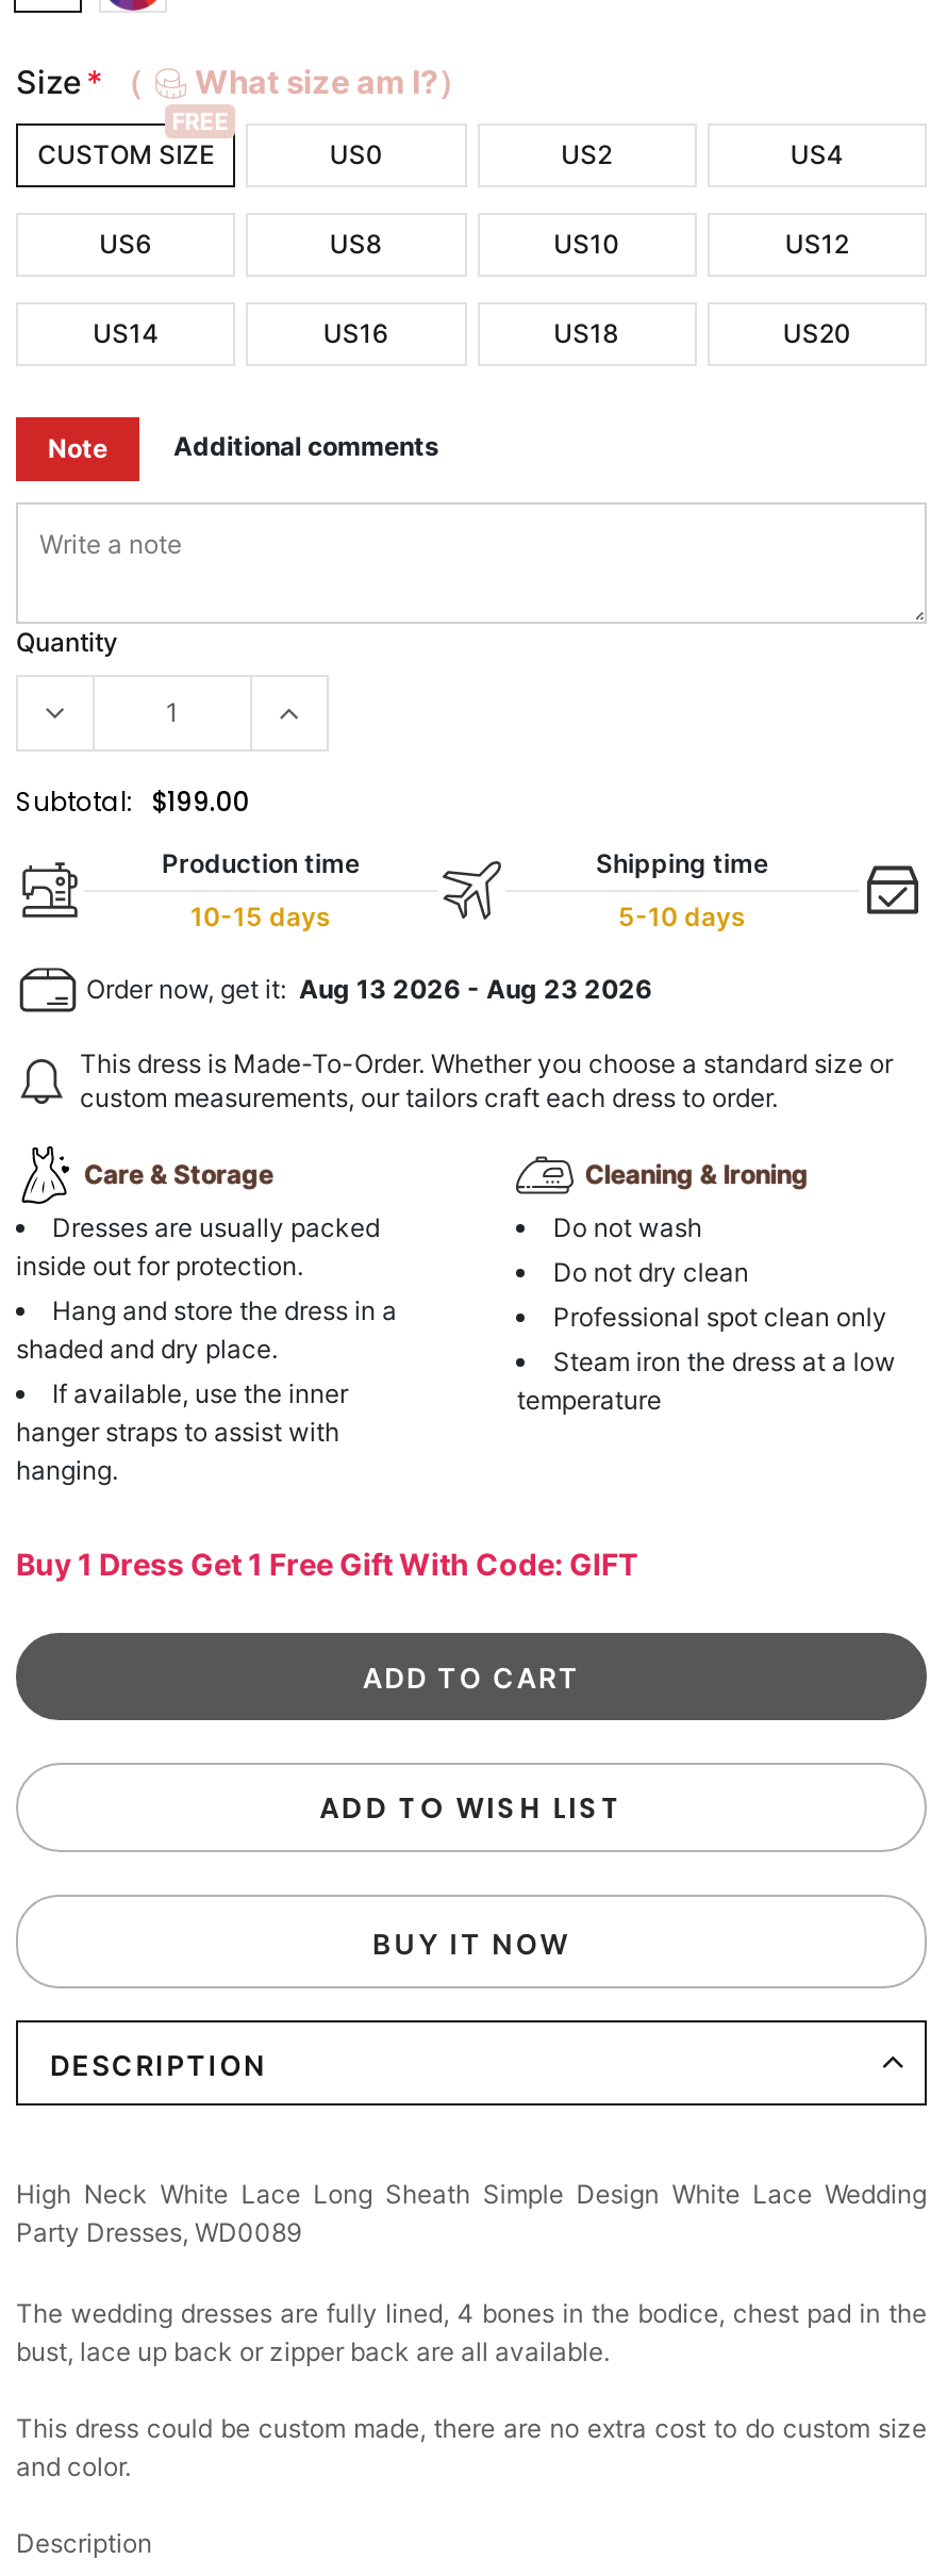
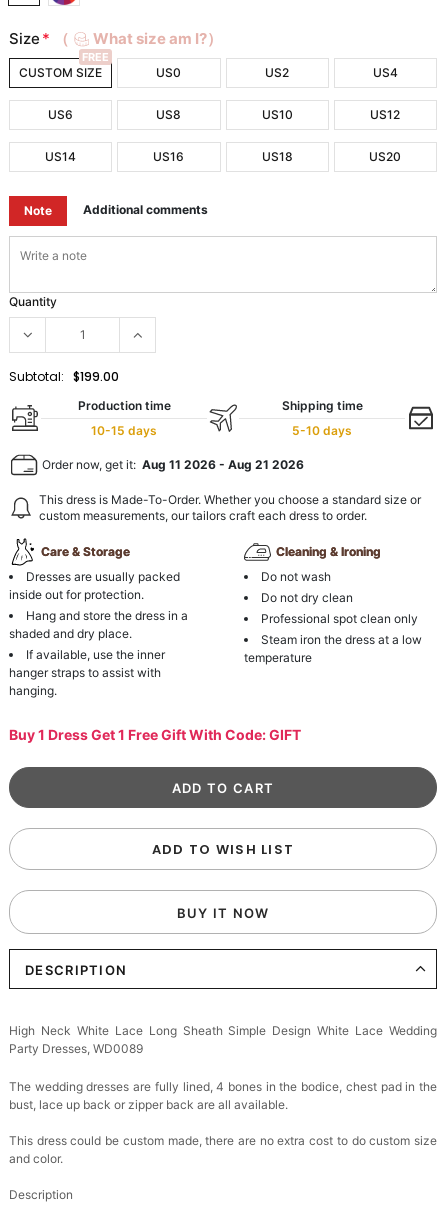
- Order now, get it: Aug 13 2026 - Aug 23 2026
+ Order now, get it: Aug 11 2026 - Aug 21 2026
